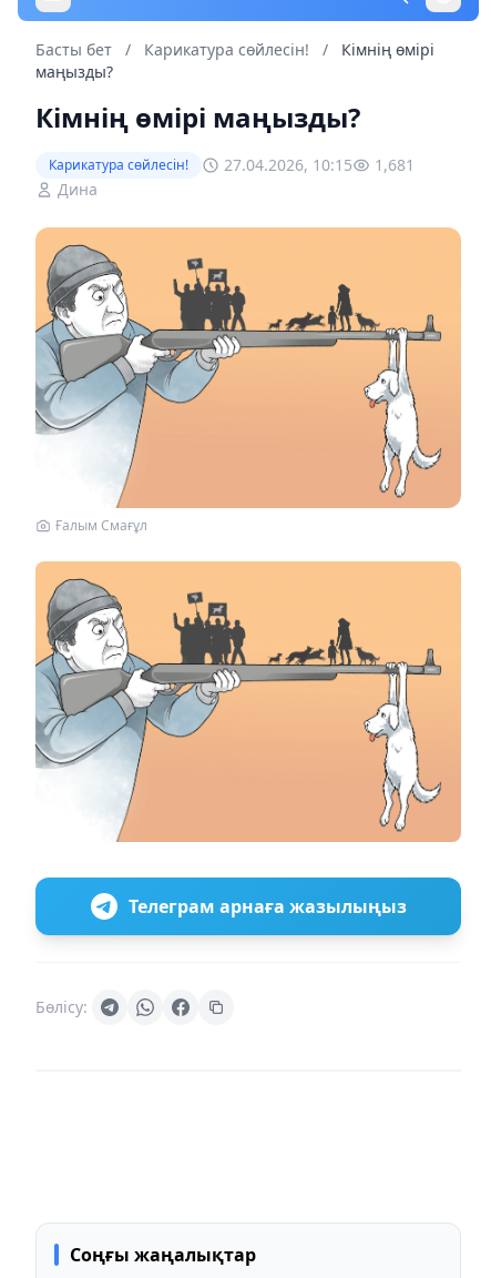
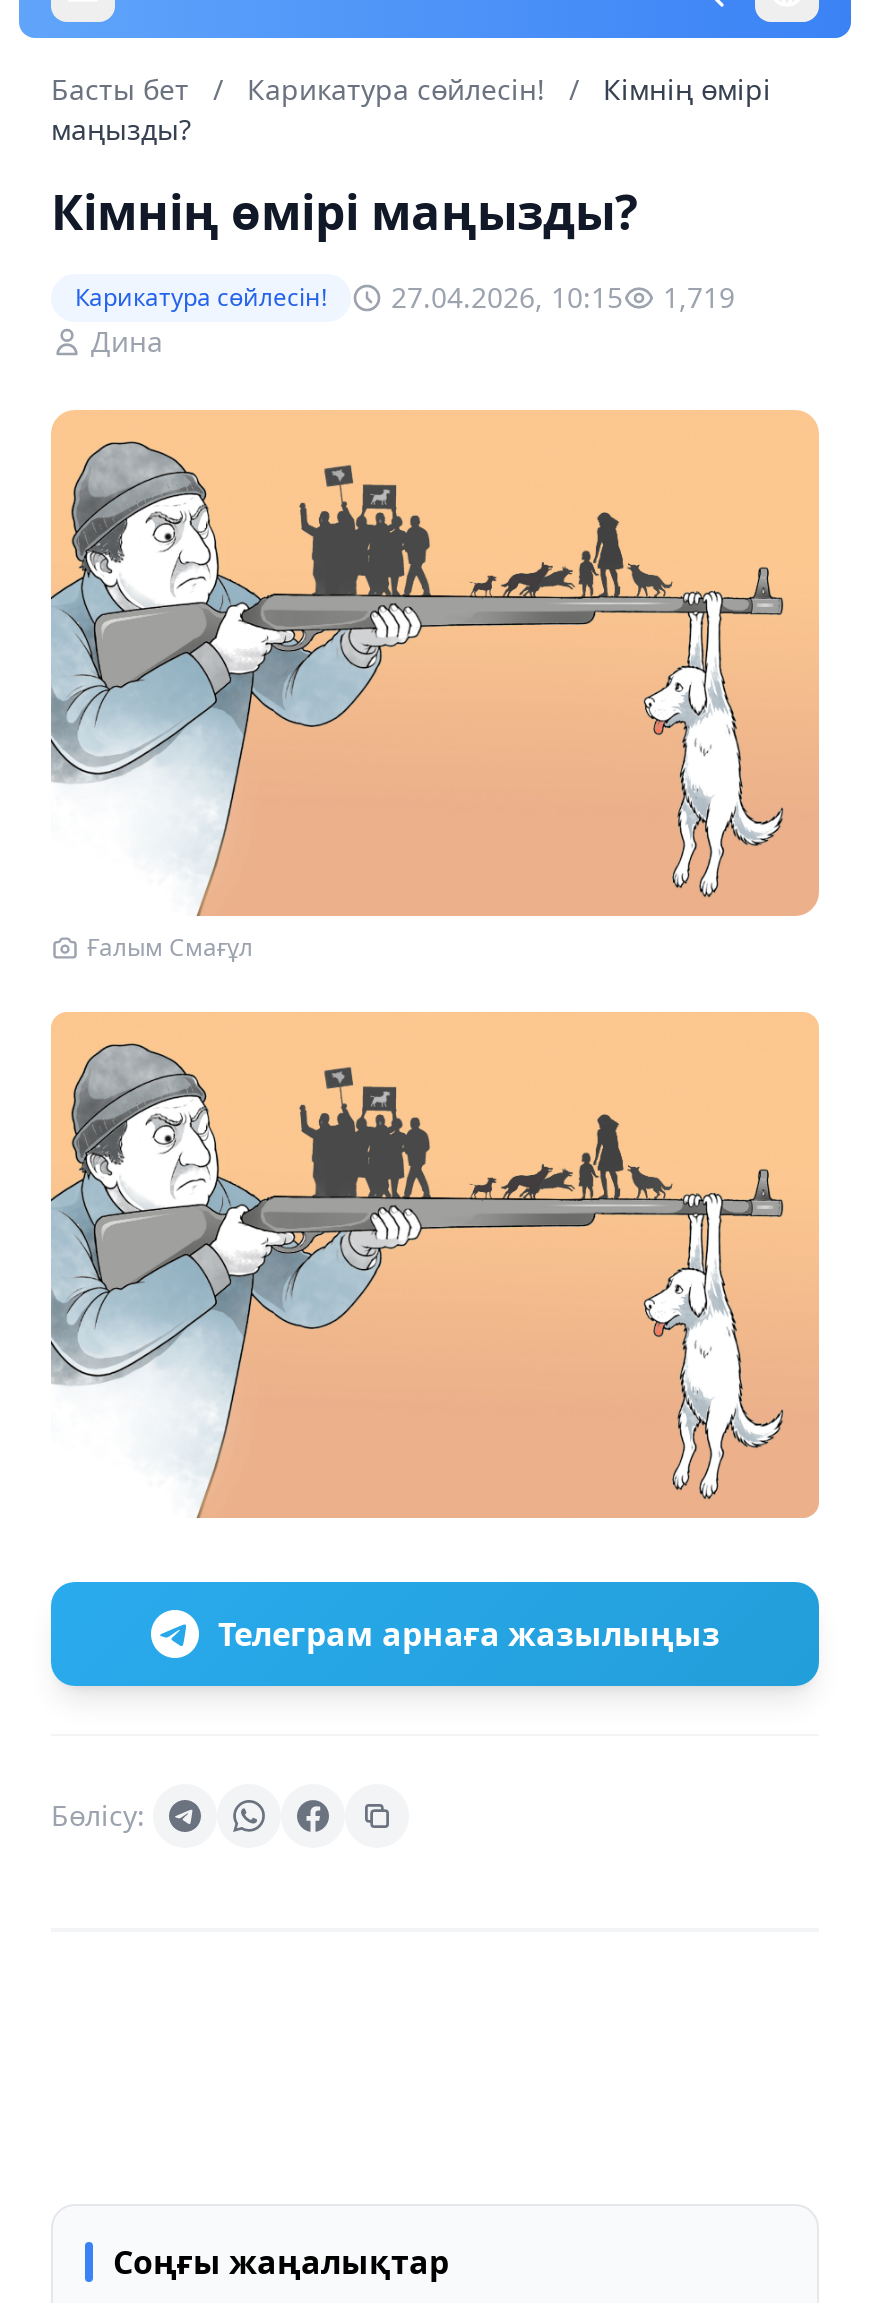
- Карикатура сөйлесін! 27.04.2026, 10:15 1,681
+ Карикатура сөйлесін! 27.04.2026, 10:15 1,719
